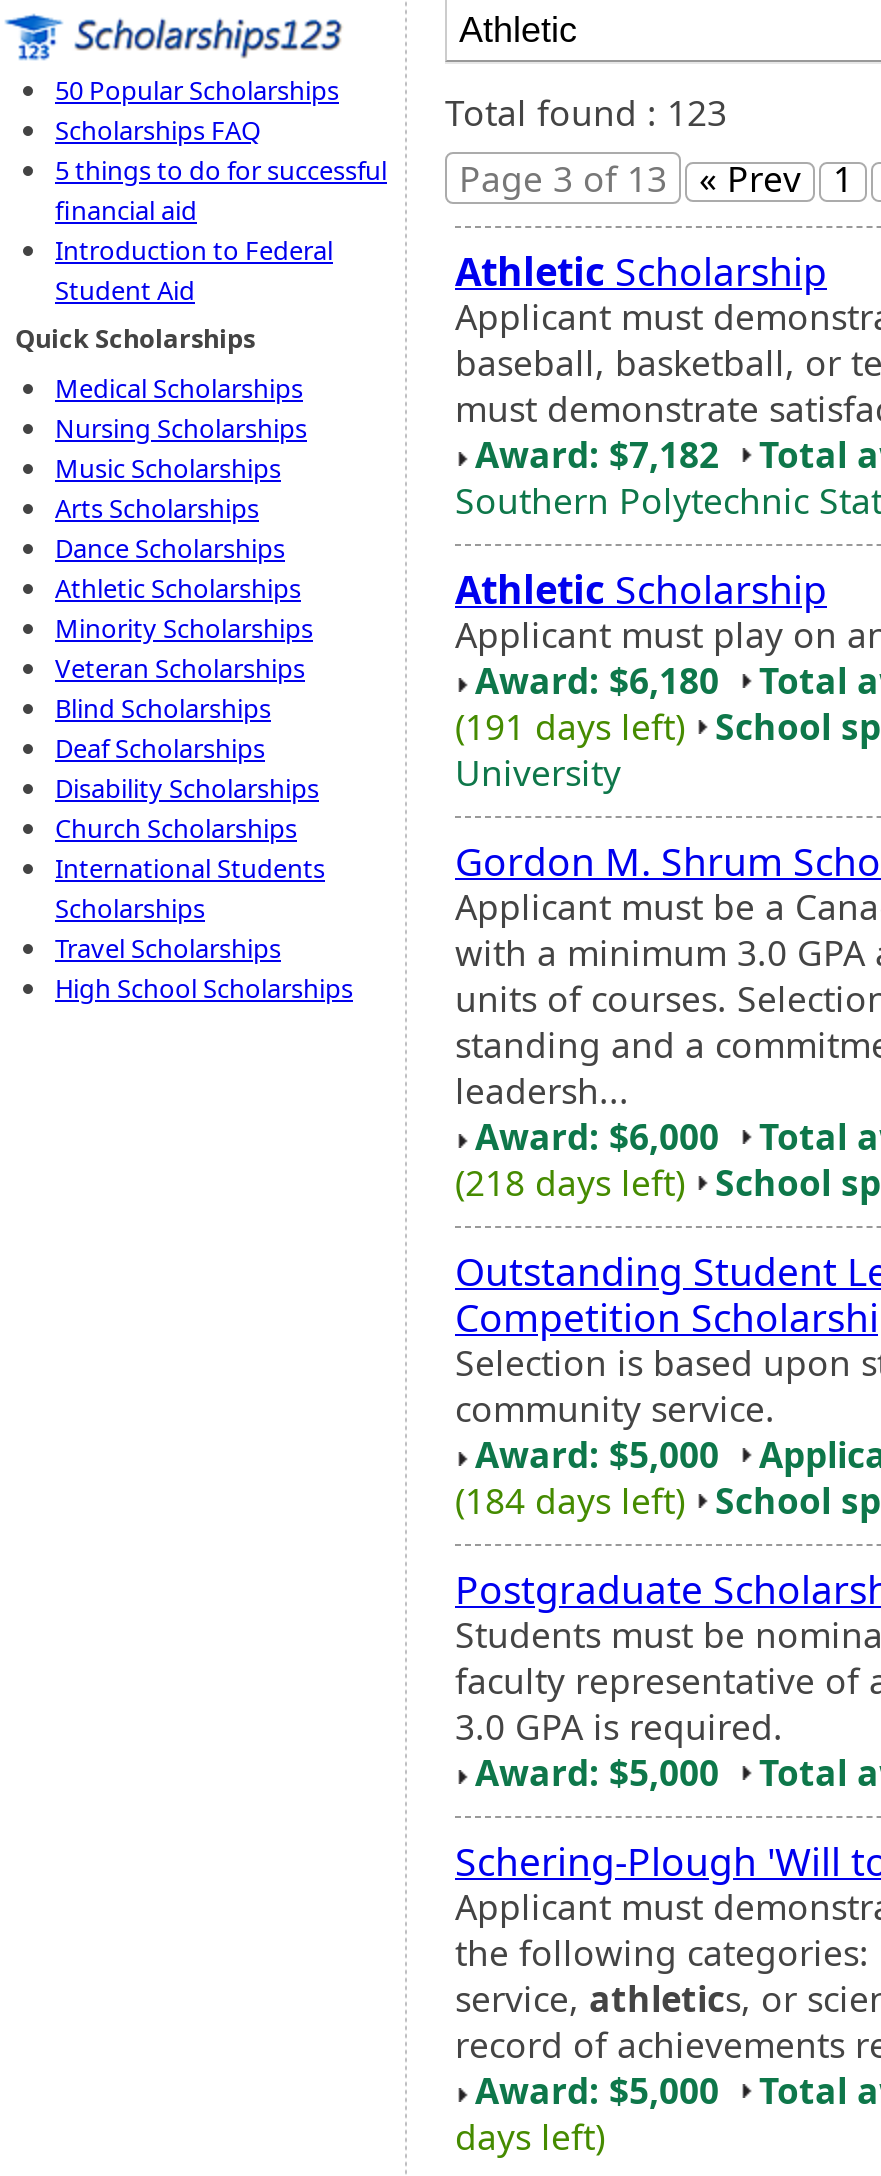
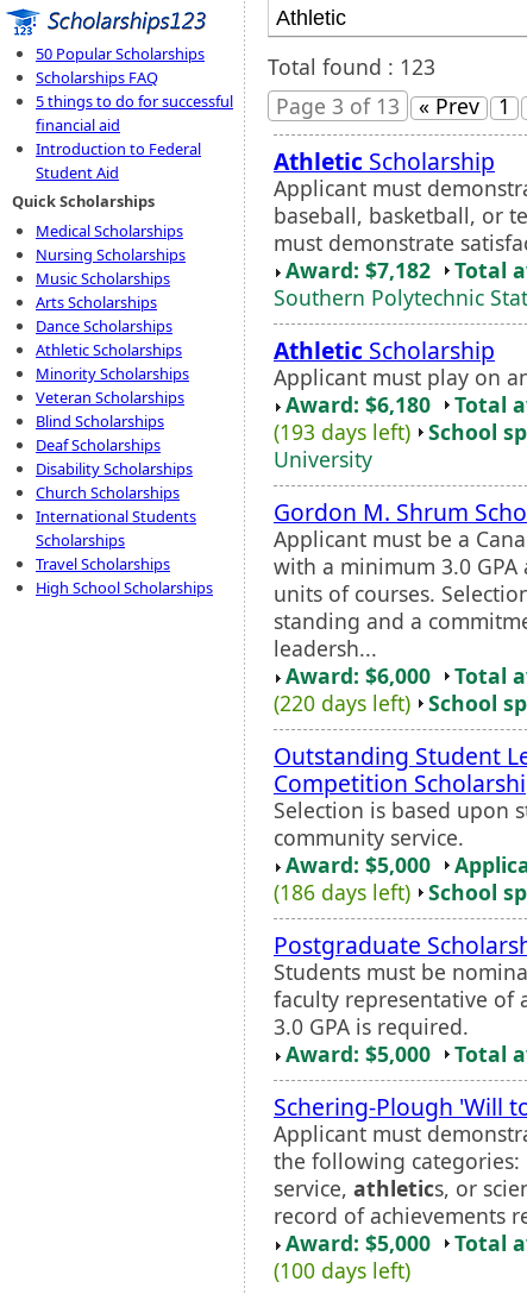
- (191 days left)
+ (193 days left)

- (218 days left)
+ (220 days left)

- (184 days left)
+ (186 days left)

- days left)
+ (100 days left)
